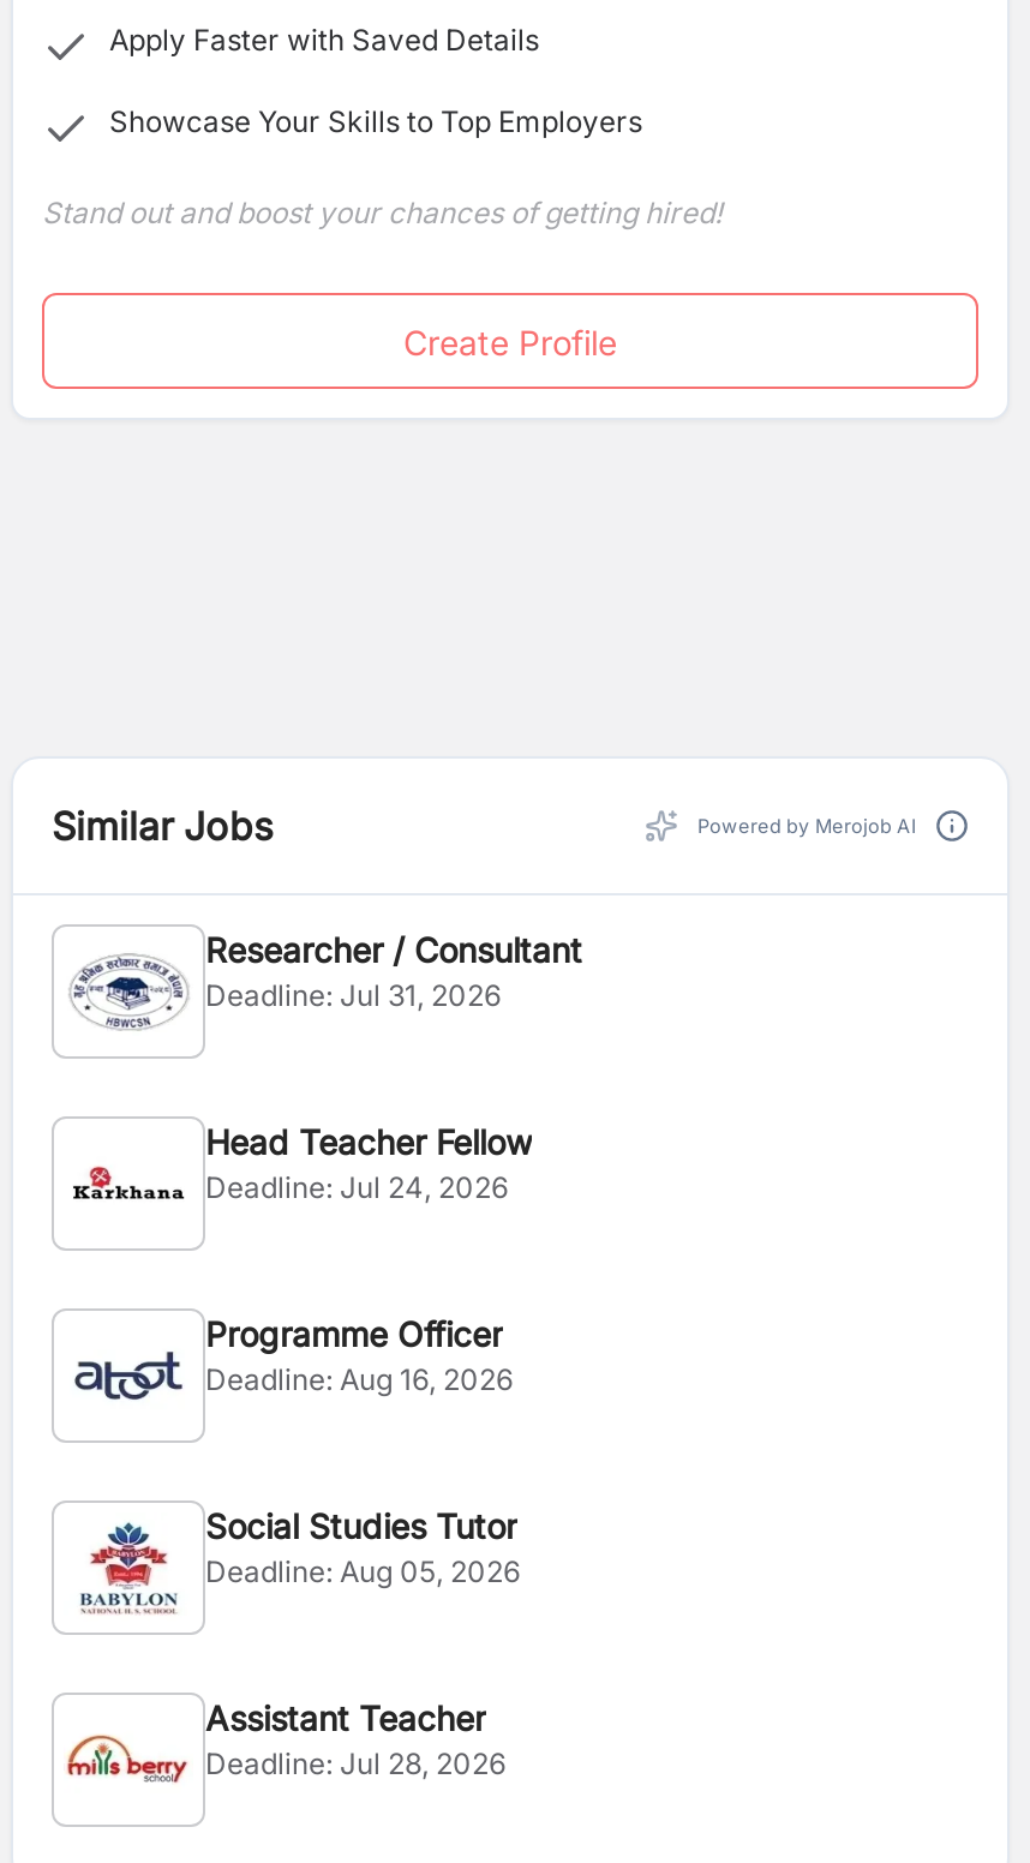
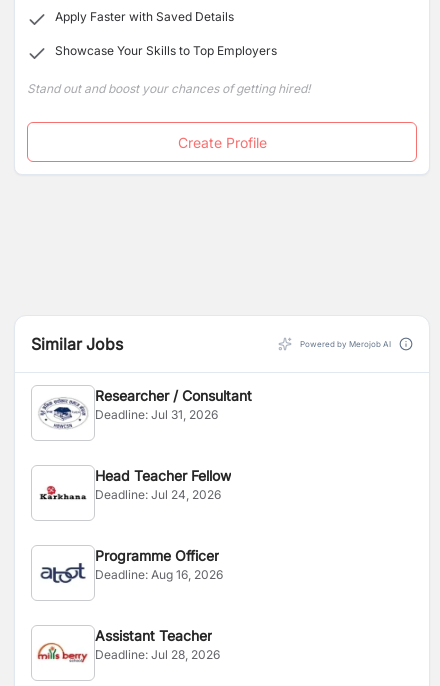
- [image]
- Social Studies Tutor
- Deadline: Aug 05, 2026
